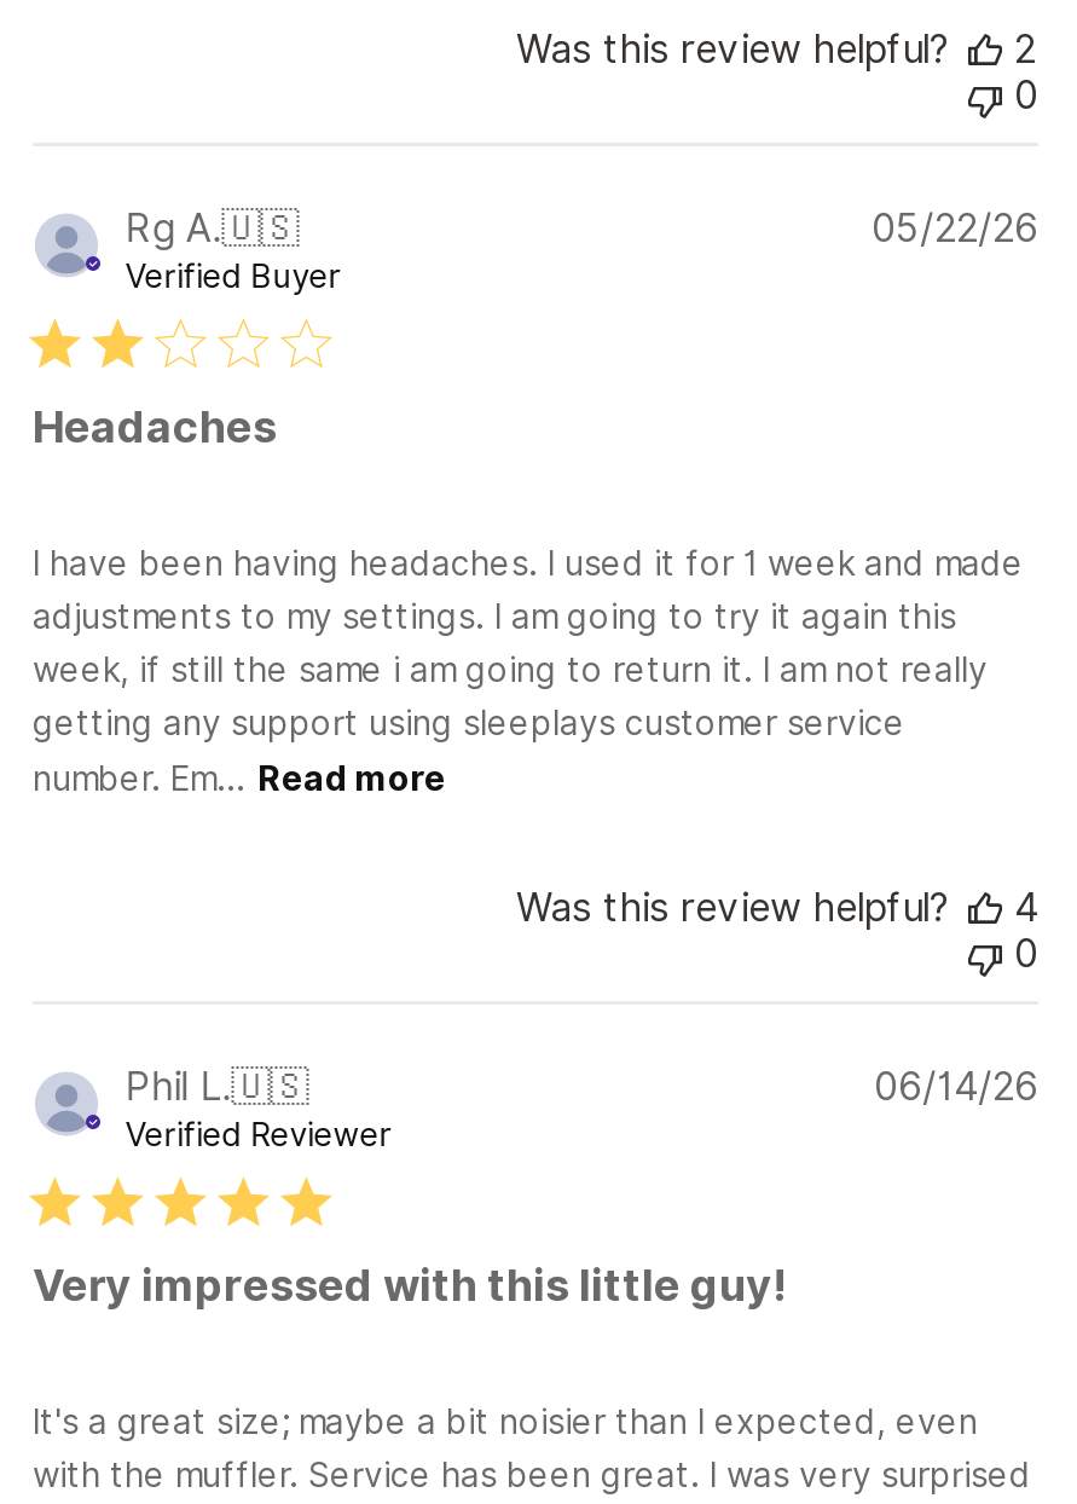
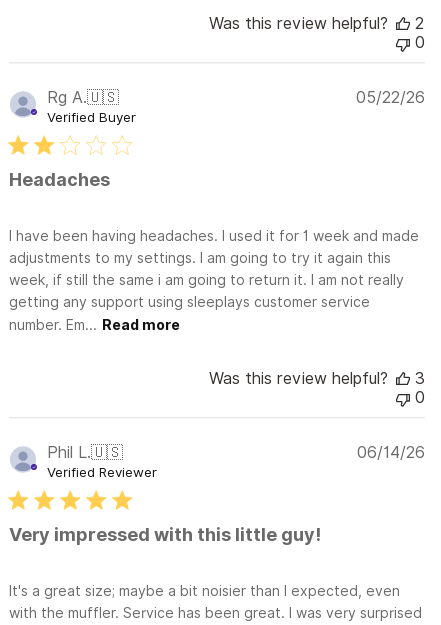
- Was this review helpful? 4
+ Was this review helpful? 3
